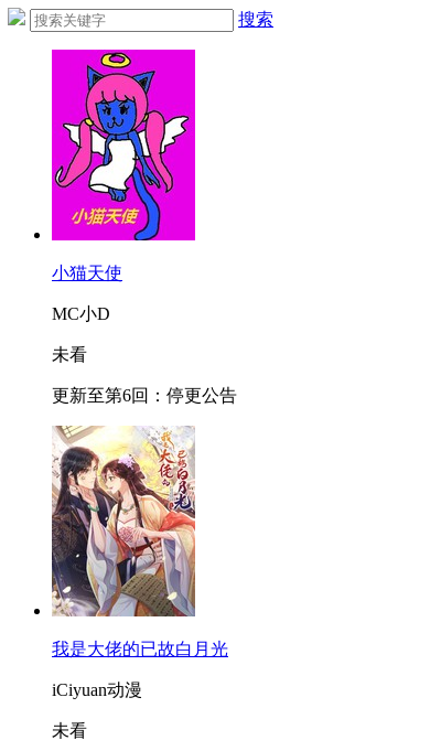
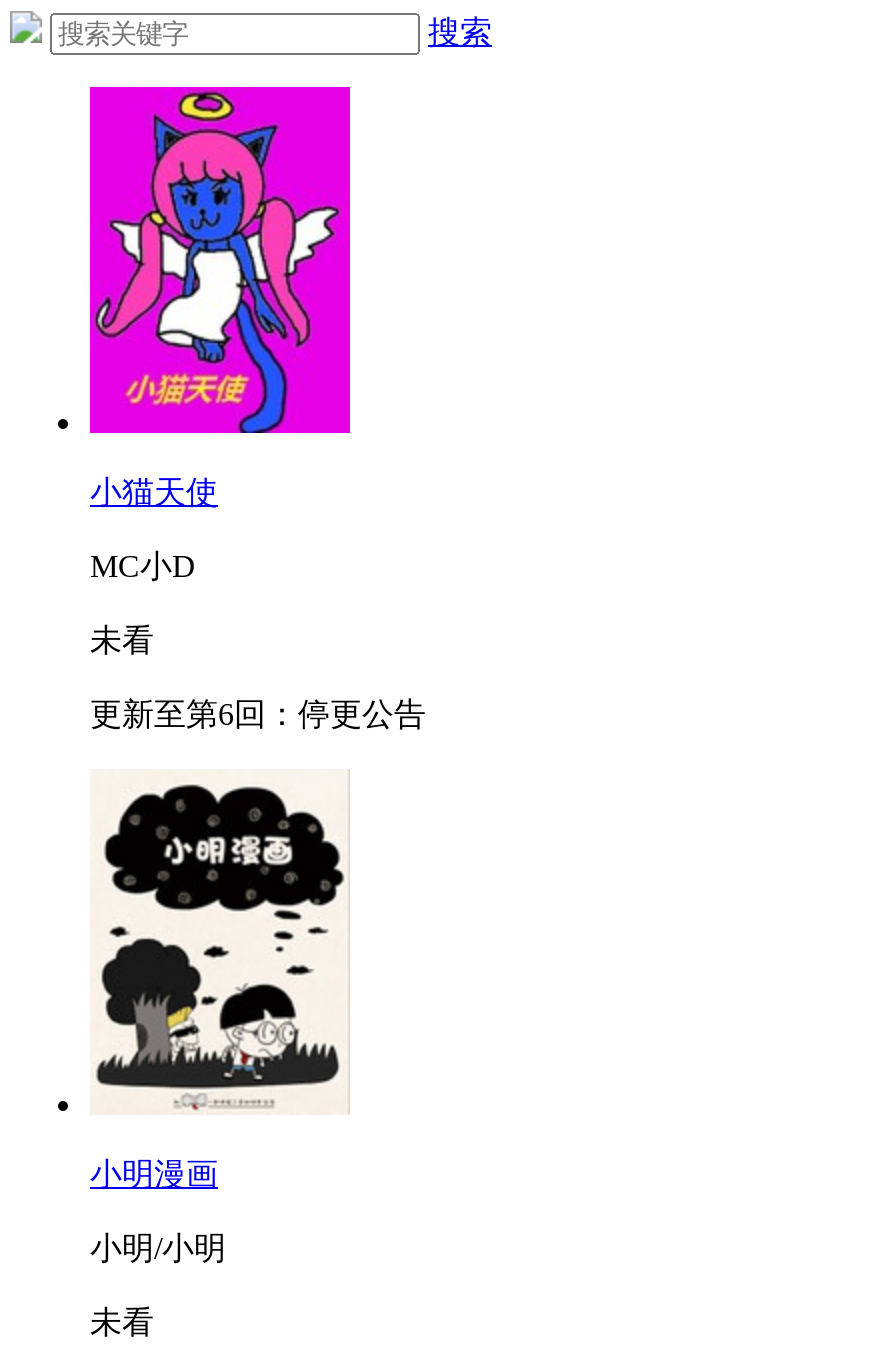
- [image]
- 我是大佬的已故白月光
+ [image]
+ 小明漫画

- iCiyuan动漫
+ 小明/小明
